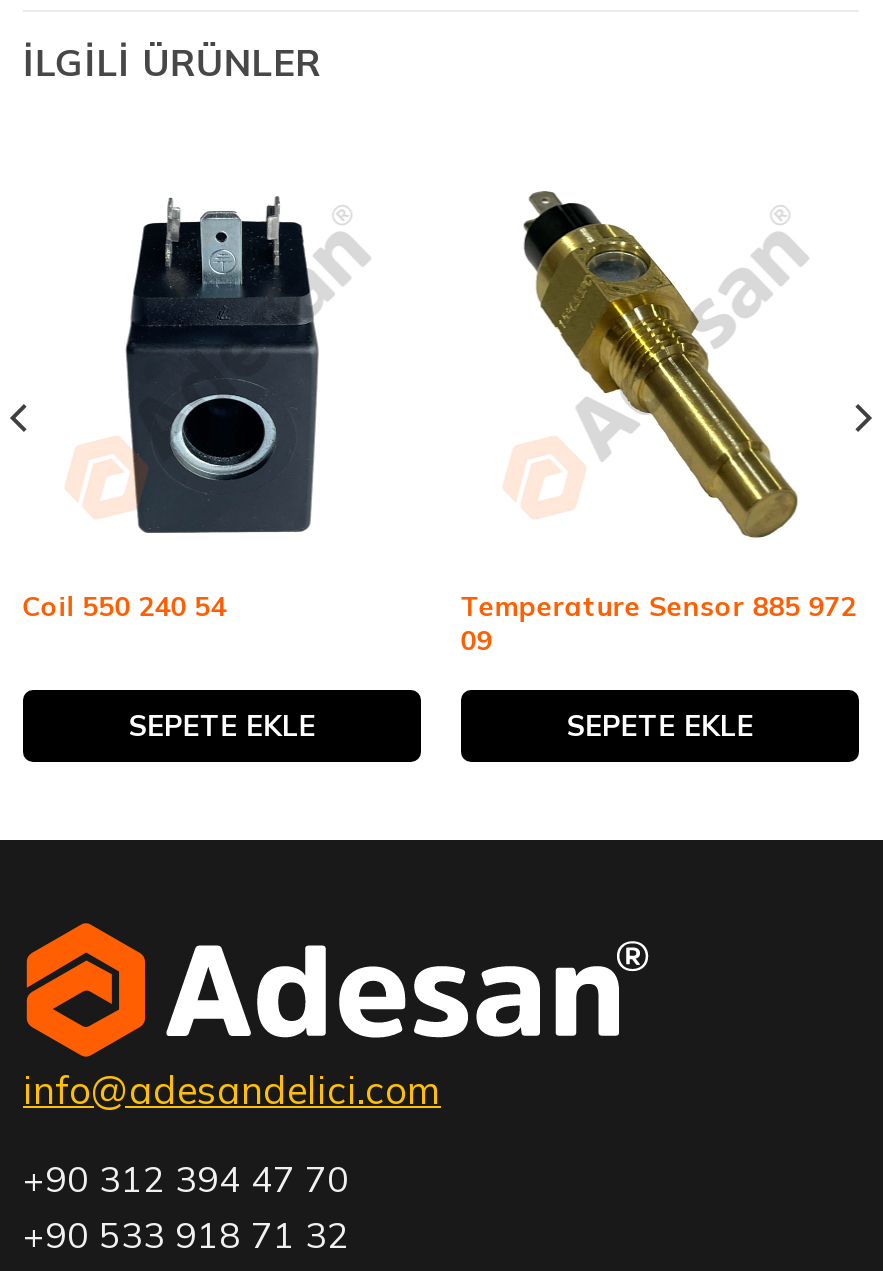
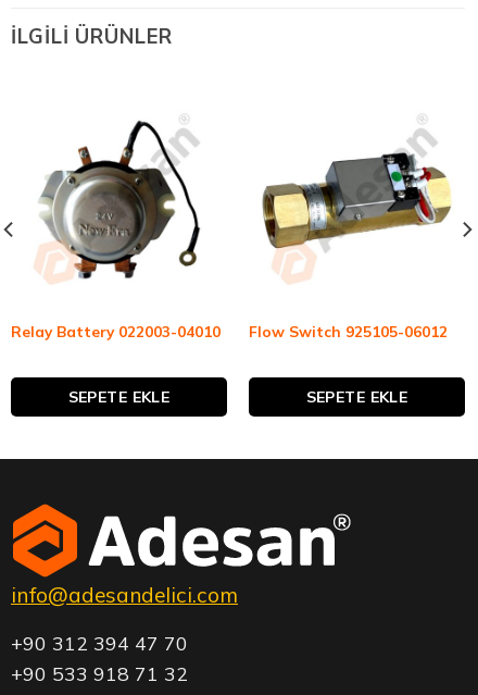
- [image]
- Coil 550 240 54
+ [image]
+ Relay Battery 022003-04010

- [image]
- Temperature Sensor 885 972
- 09
+ [image]
+ Flow Switch 925105-06012
